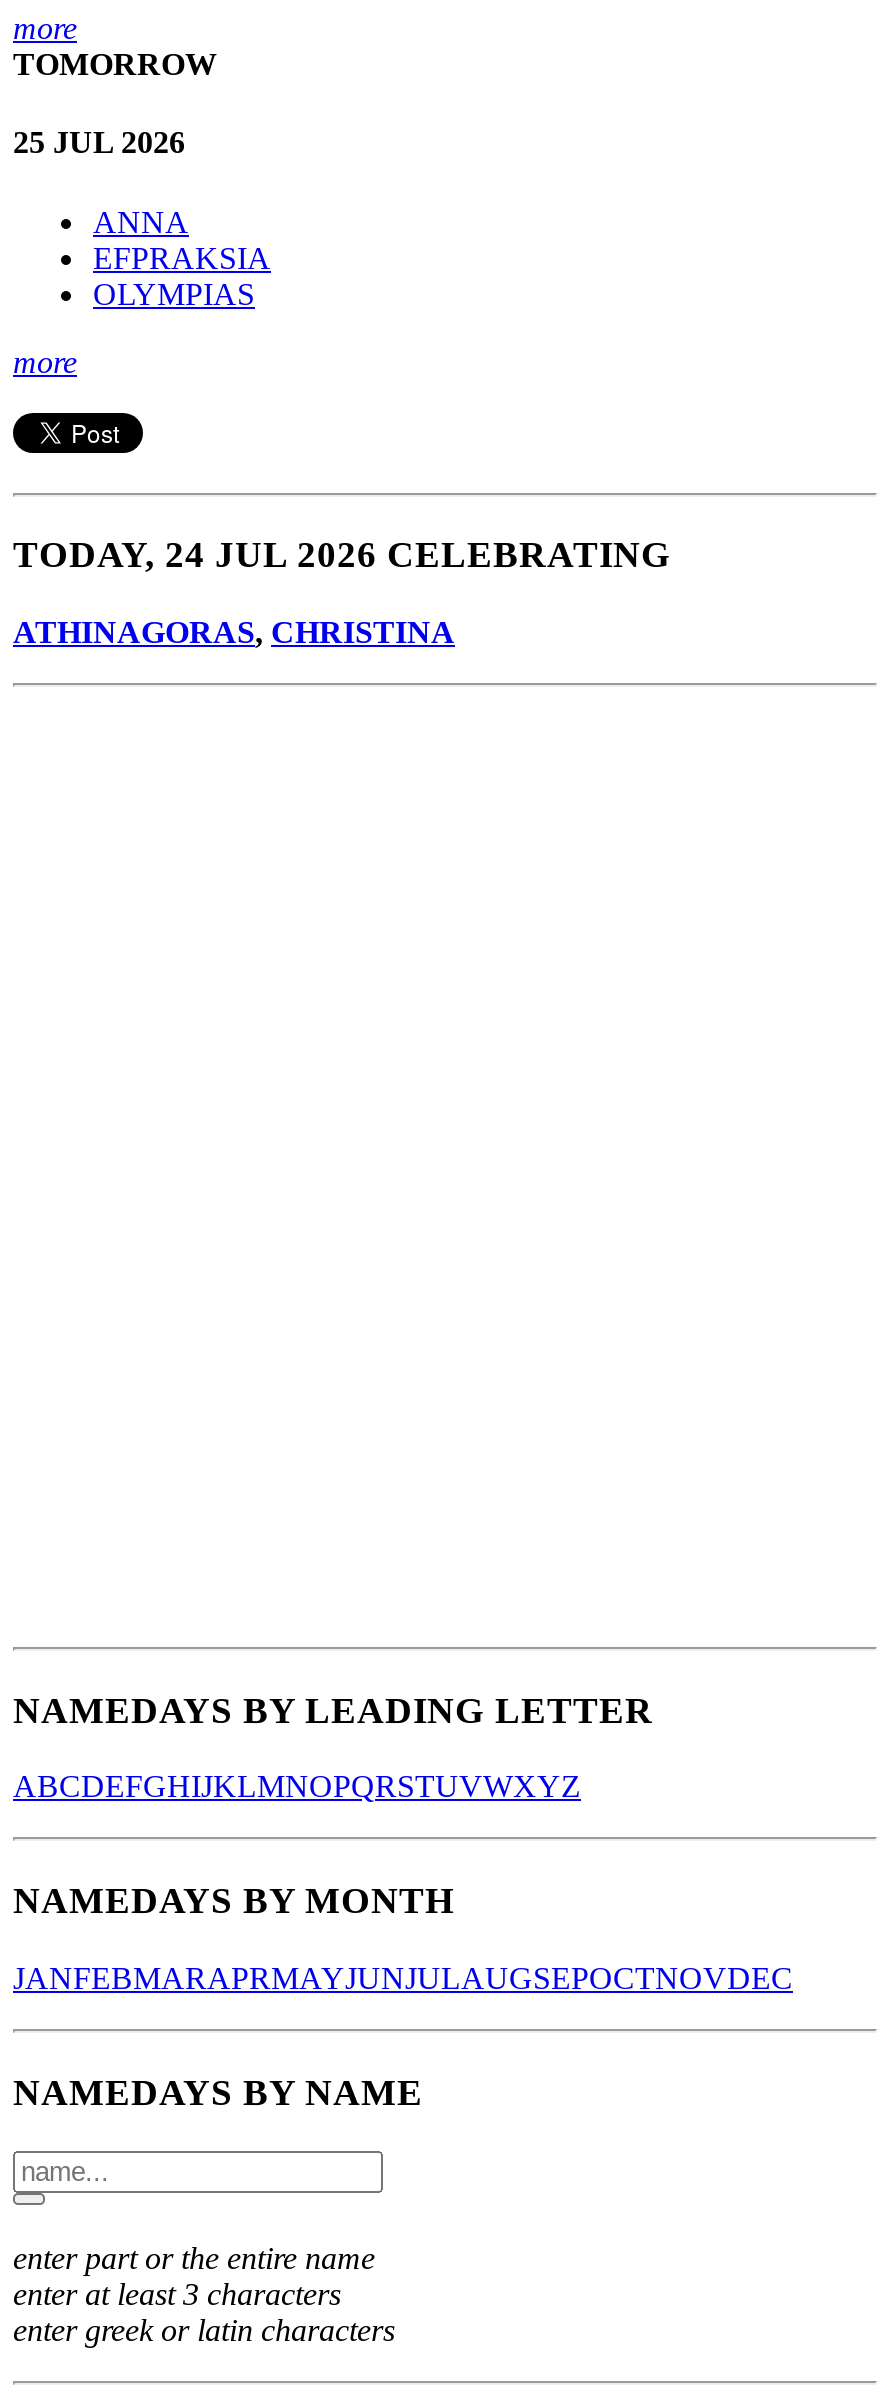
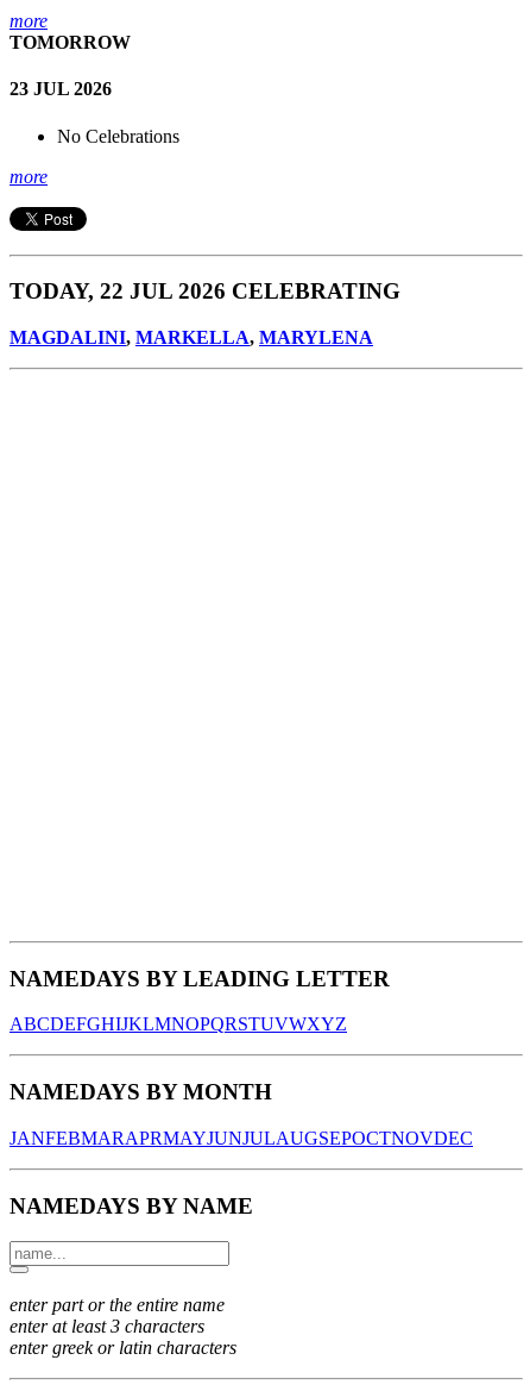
- 25 JUL 2026
+ 23 JUL 2026

- ANNA
- EFPRAKSIA
- OLYMPIAS
+ No Celebrations

- TODAY, 24 JUL 2026 CELEBRATING
+ TODAY, 22 JUL 2026 CELEBRATING

- ATHINAGORAS, CHRISTINA
+ MAGDALINI, MARKELLA, MARYLENA
